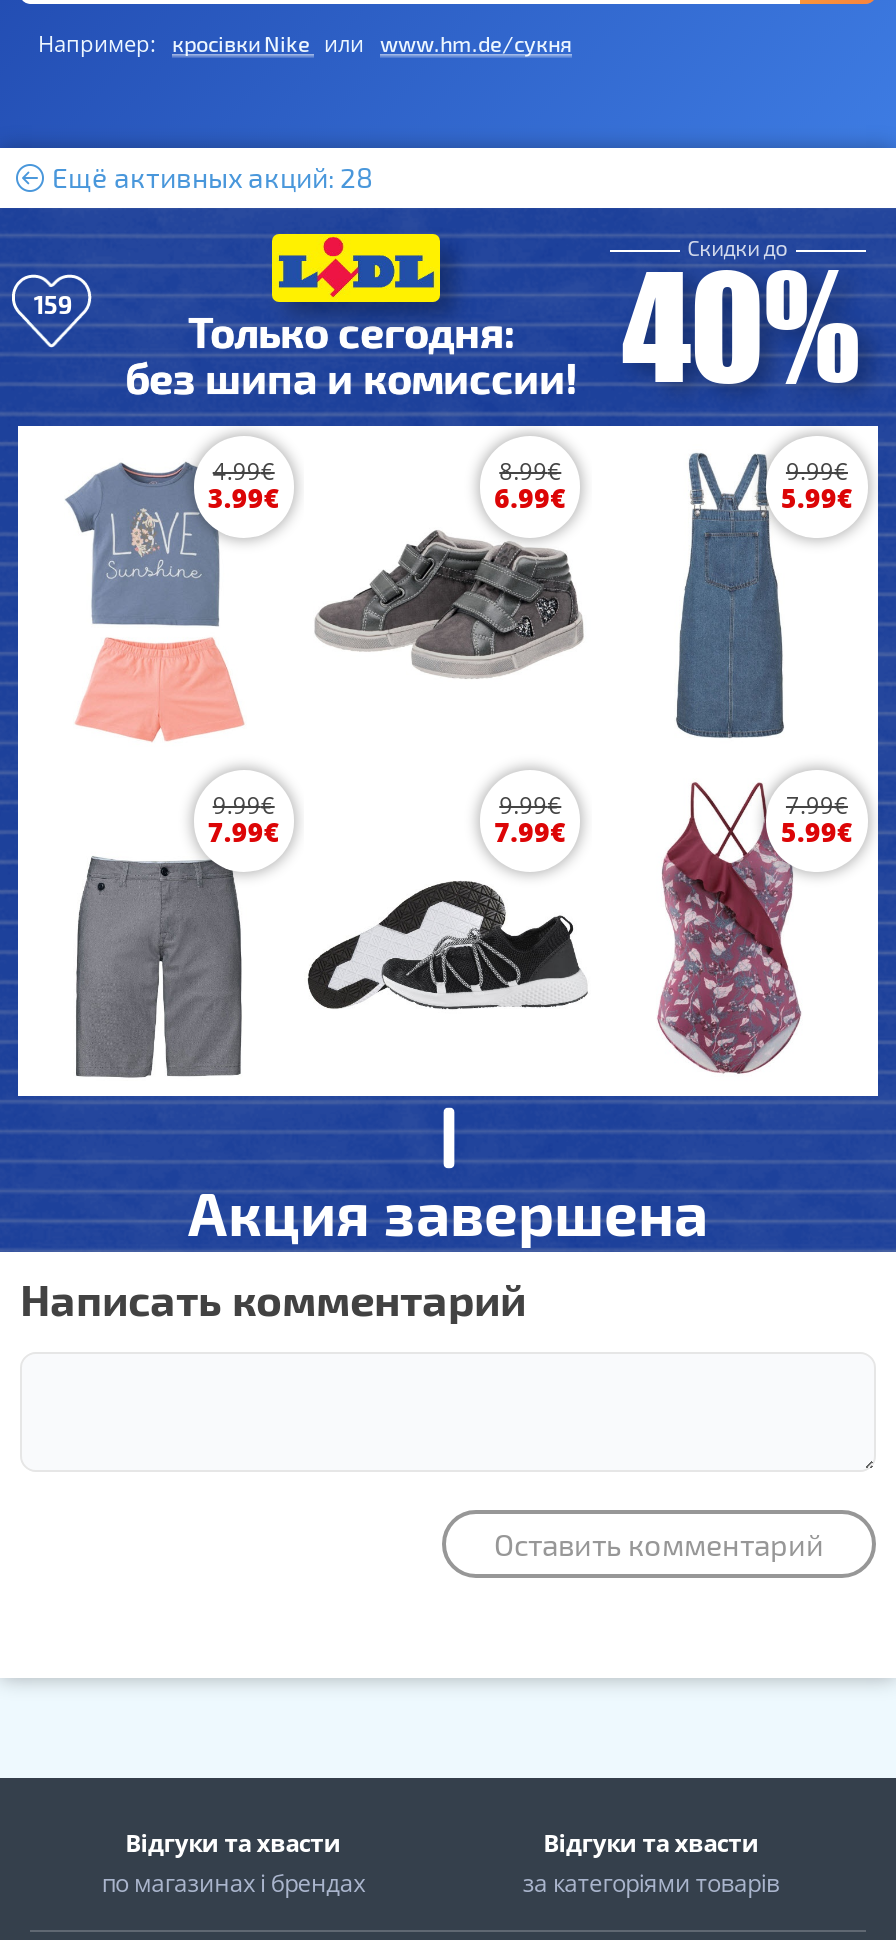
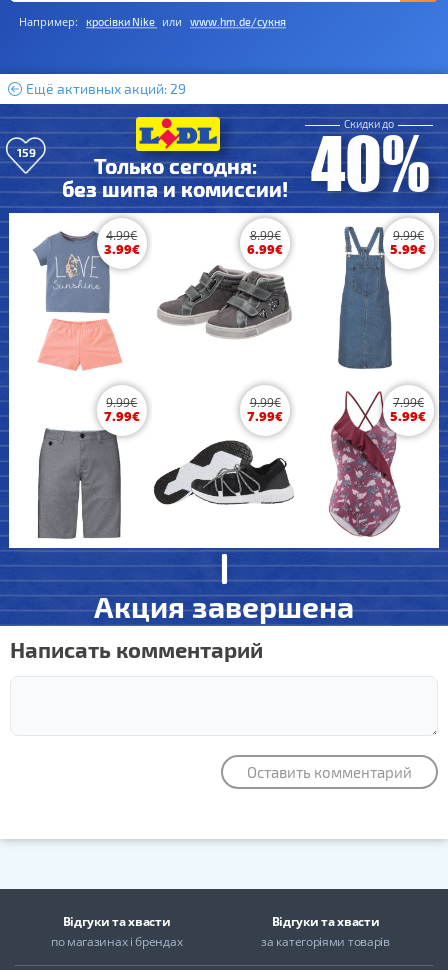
- Ещё активных акций: 28
+ Ещё активных акций: 29
